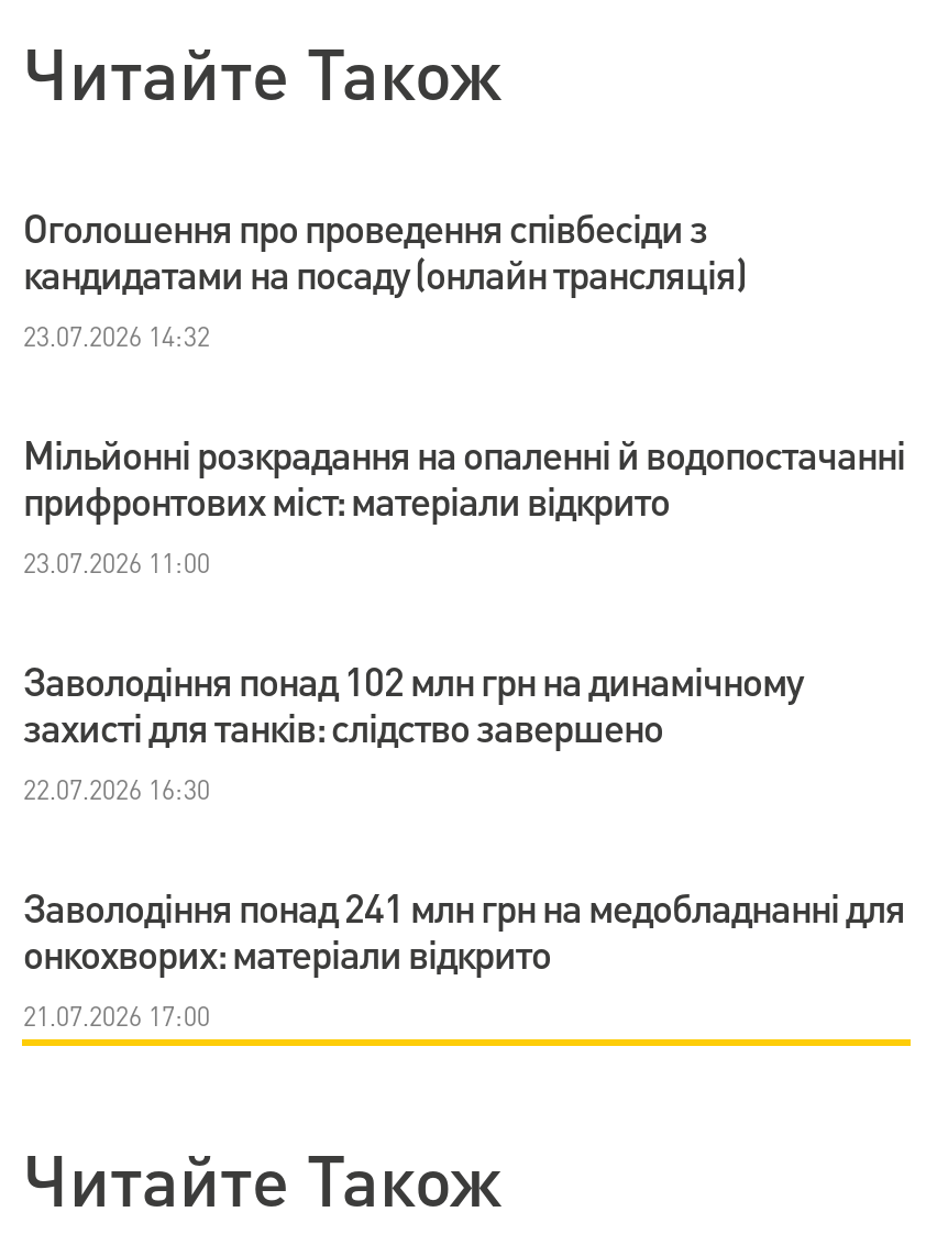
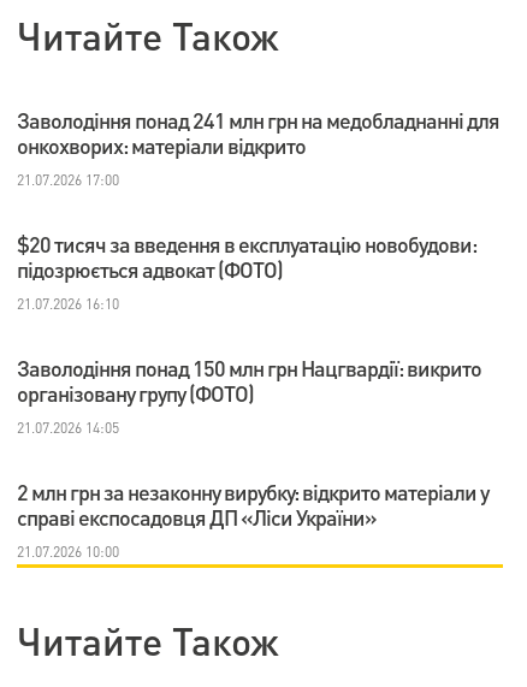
- Оголошення про проведення співбесіди з
- кандидатами на посаду (онлайн трансляція)
- 23.07.2026 14:32
- Мільйонні розкрадання на опаленні й водопостачанні
- прифронтових міст: матеріали відкрито
- 23.07.2026 11:00
- Заволодіння понад 102 млн грн на динамічному
- захисті для танків: слідство завершено
- 22.07.2026 16:30

moved up: Заволодіння понад 241 млн грн на медобладнанні для | онкохворих: матеріали відкрито | 21.07.2026 17:00

+ $20 тисяч за введення в експлуатацію новобудови:
+ підозрюється адвокат (ФОТО)
+ 21.07.2026 16:10
+ Заволодіння понад 150 млн грн Нацгвардії: викрито
+ організовану групу (ФОТО)
+ 21.07.2026 14:05
+ 2 млн грн за незаконну вирубку: відкрито матеріали у
+ справі експосадовця ДП «Ліси України»
+ 21.07.2026 10:00
